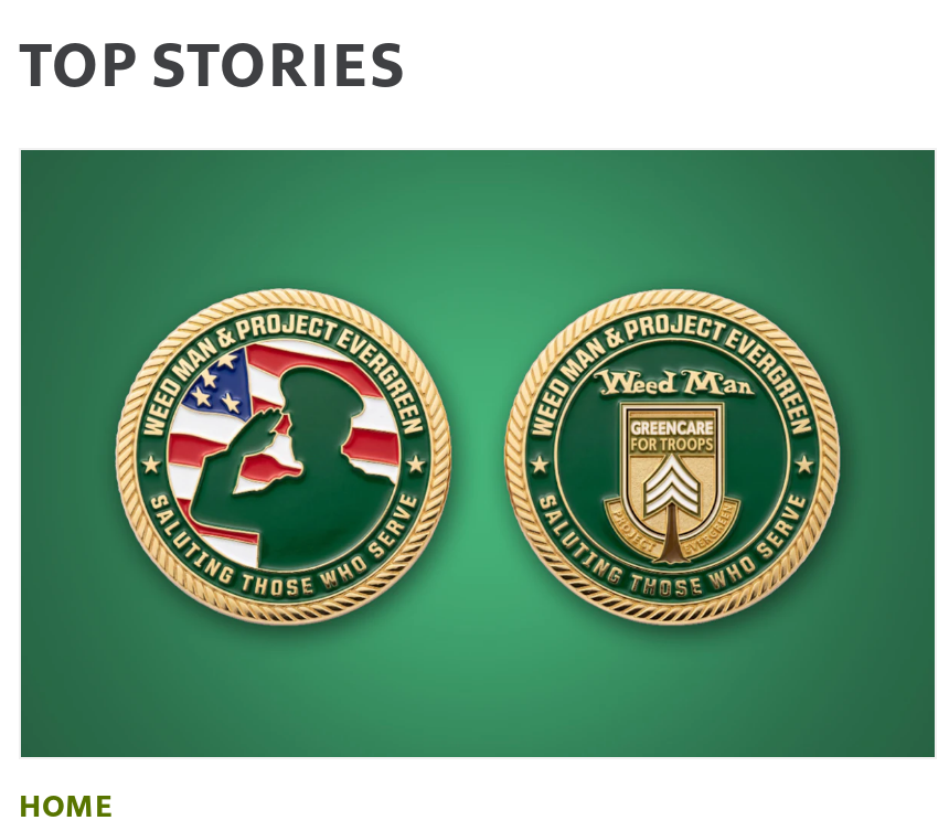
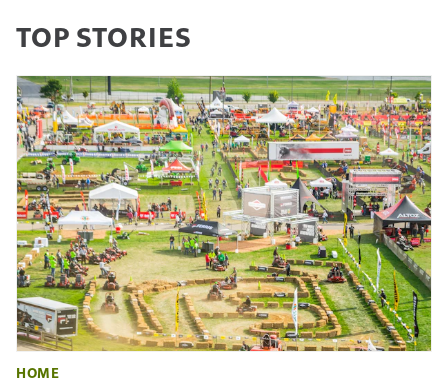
- [image]
+ [image]
